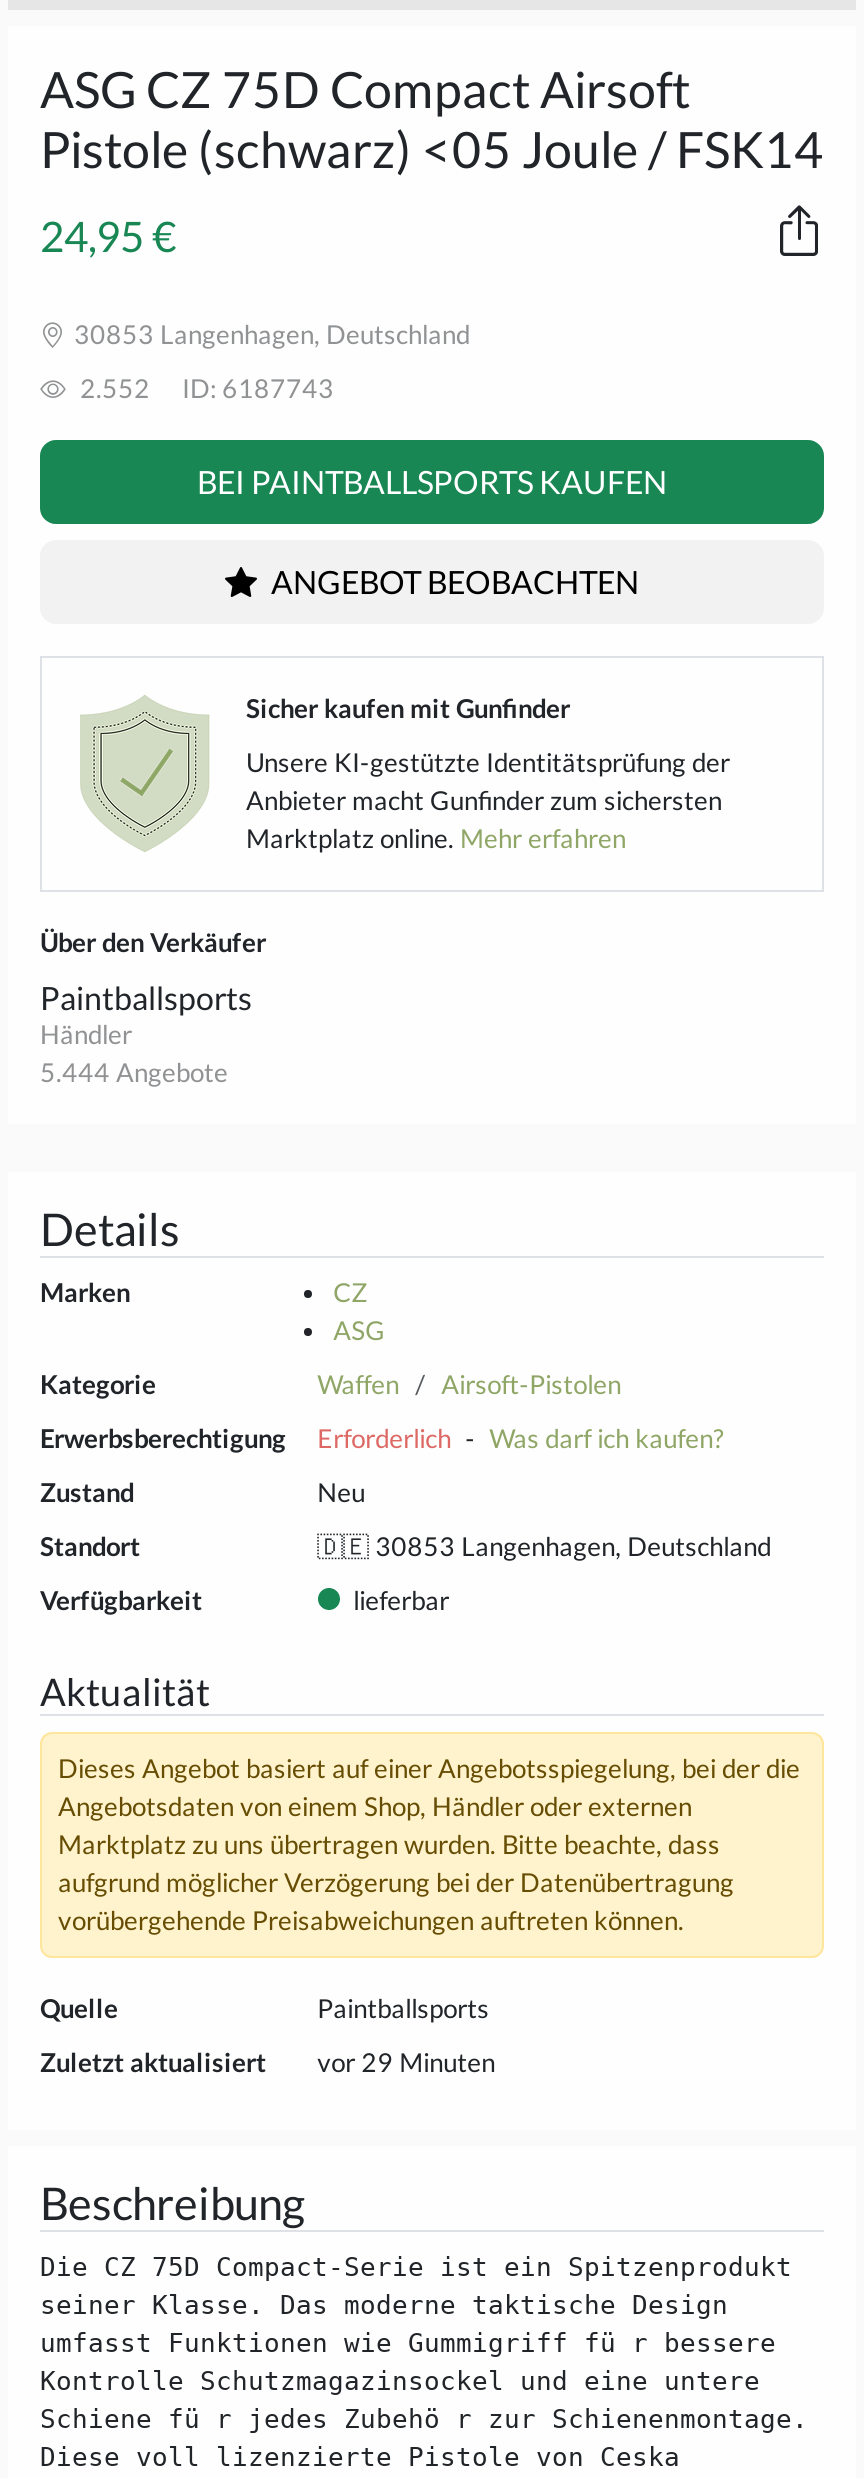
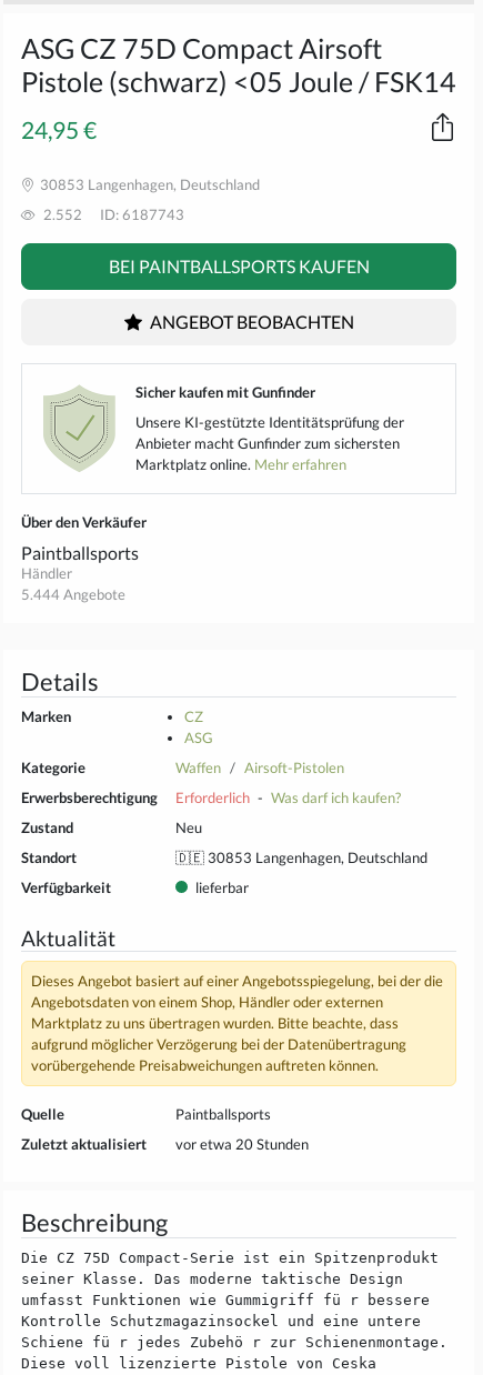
- vor 29 Minuten
+ vor etwa 20 Stunden
